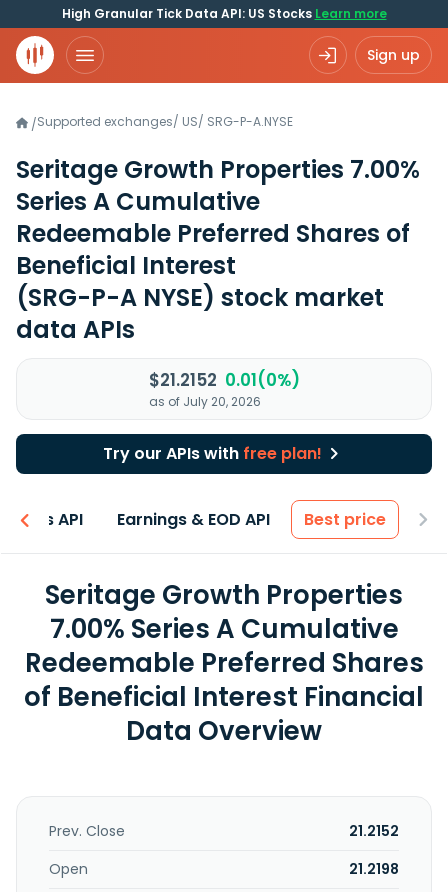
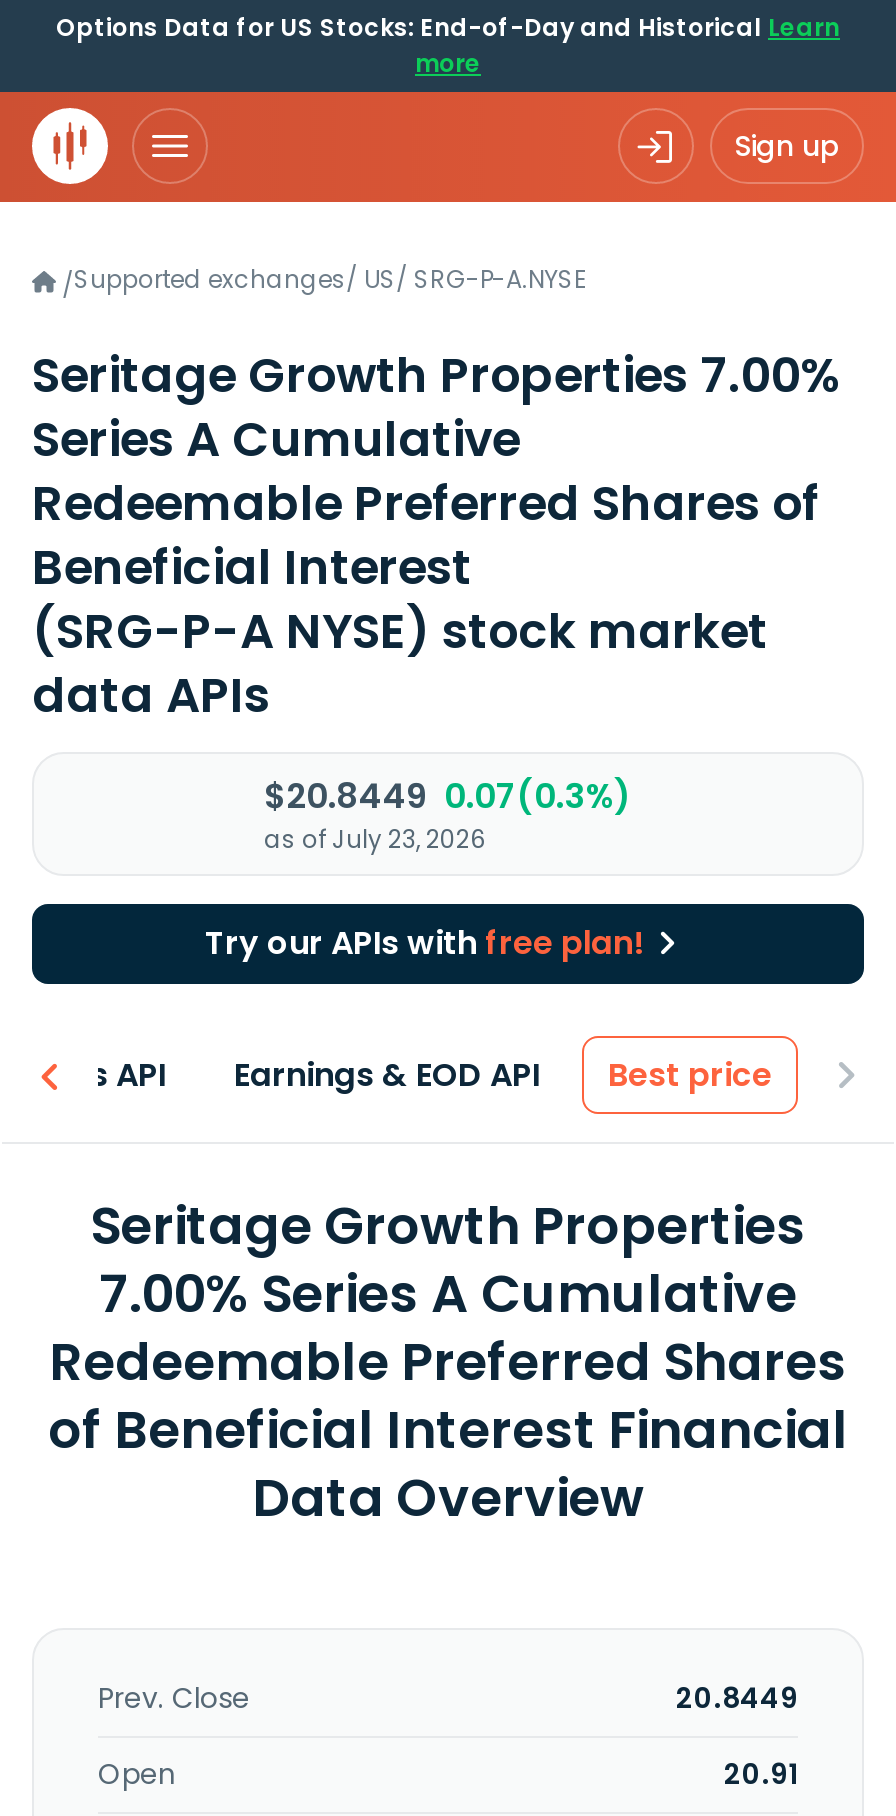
- High Granular Tick Data API: US Stocks Learn more
+ Options Data for US Stocks: End-of-Day and Historical Learn
+ more

- $21.2152 0.01(0%)
+ $20.8449 0.07(0.3%)

- as of July 20, 2026
+ as of July 23, 2026

- 21.2152
+ 20.8449

- 21.2198
+ 20.91
